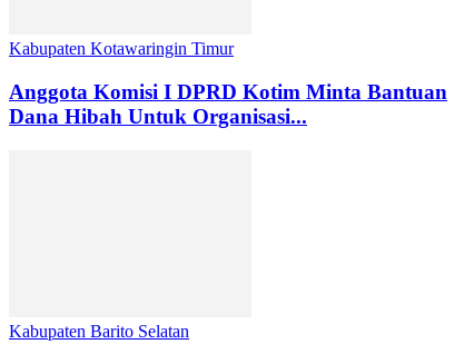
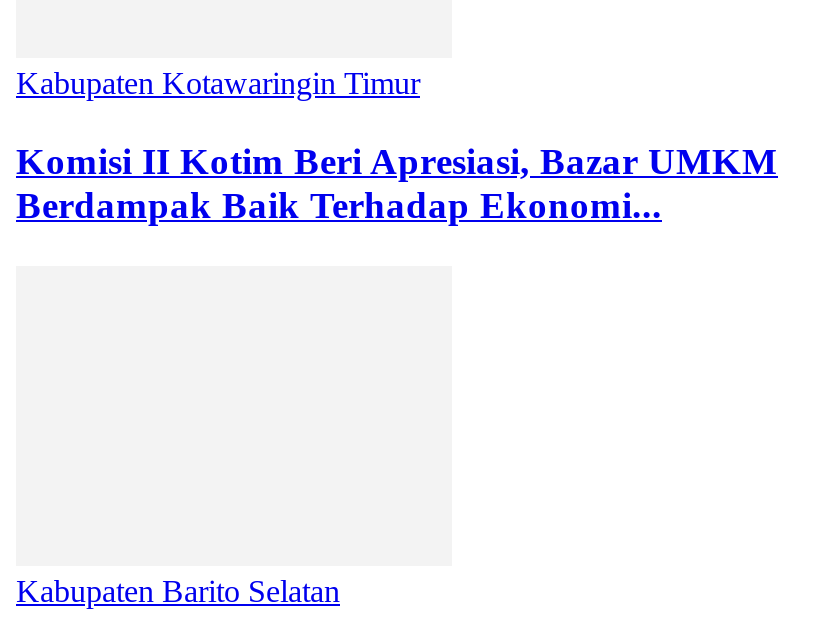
- Anggota Komisi I DPRD Kotim Minta Bantuan
- Dana Hibah Untuk Organisasi...
+ Komisi II Kotim Beri Apresiasi, Bazar UMKM
+ Berdampak Baik Terhadap Ekonomi...
